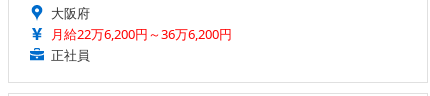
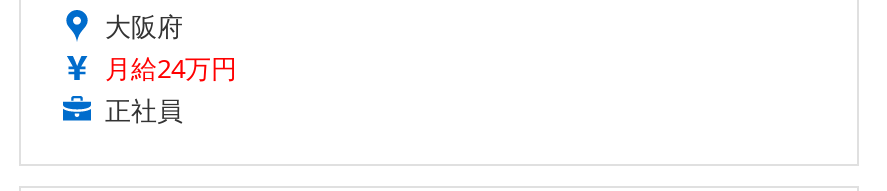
- 月給22万6,200円～36万6,200円
+ 月給24万円
